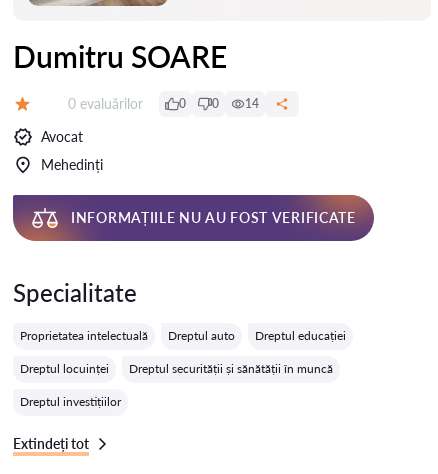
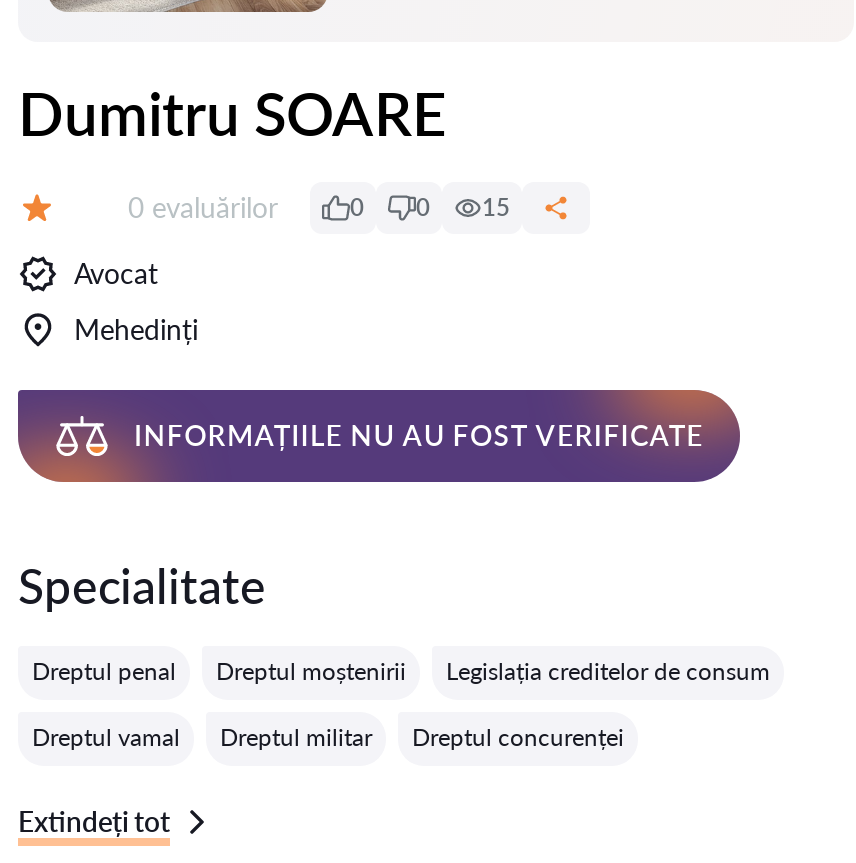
- 14
+ 15

- Proprietatea intelectuală
- Dreptul auto
- Dreptul educației
- Dreptul locuinței
- Dreptul securității și sănătății în muncă
- Dreptul investițiilor
+ Dreptul penal
+ Dreptul moștenirii
+ Legislația creditelor de consum
+ Dreptul vamal
+ Dreptul militar
+ Dreptul concurenței
